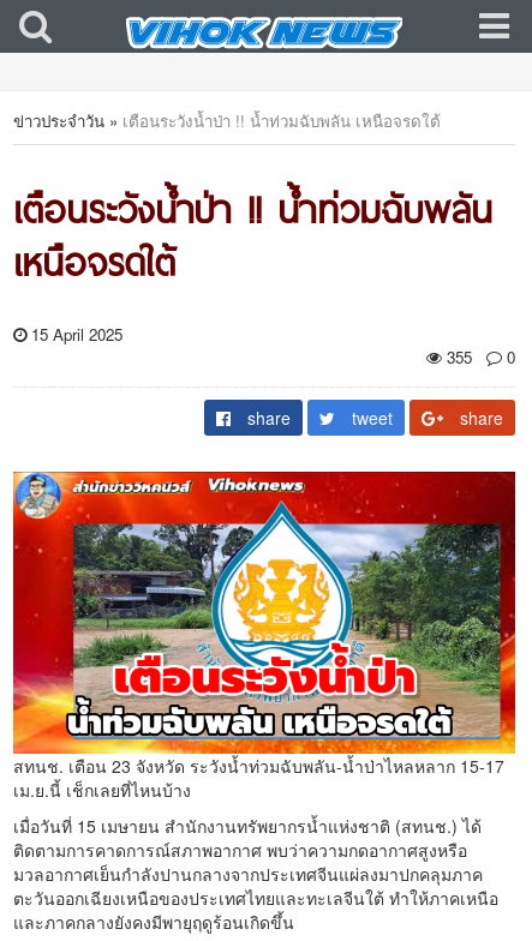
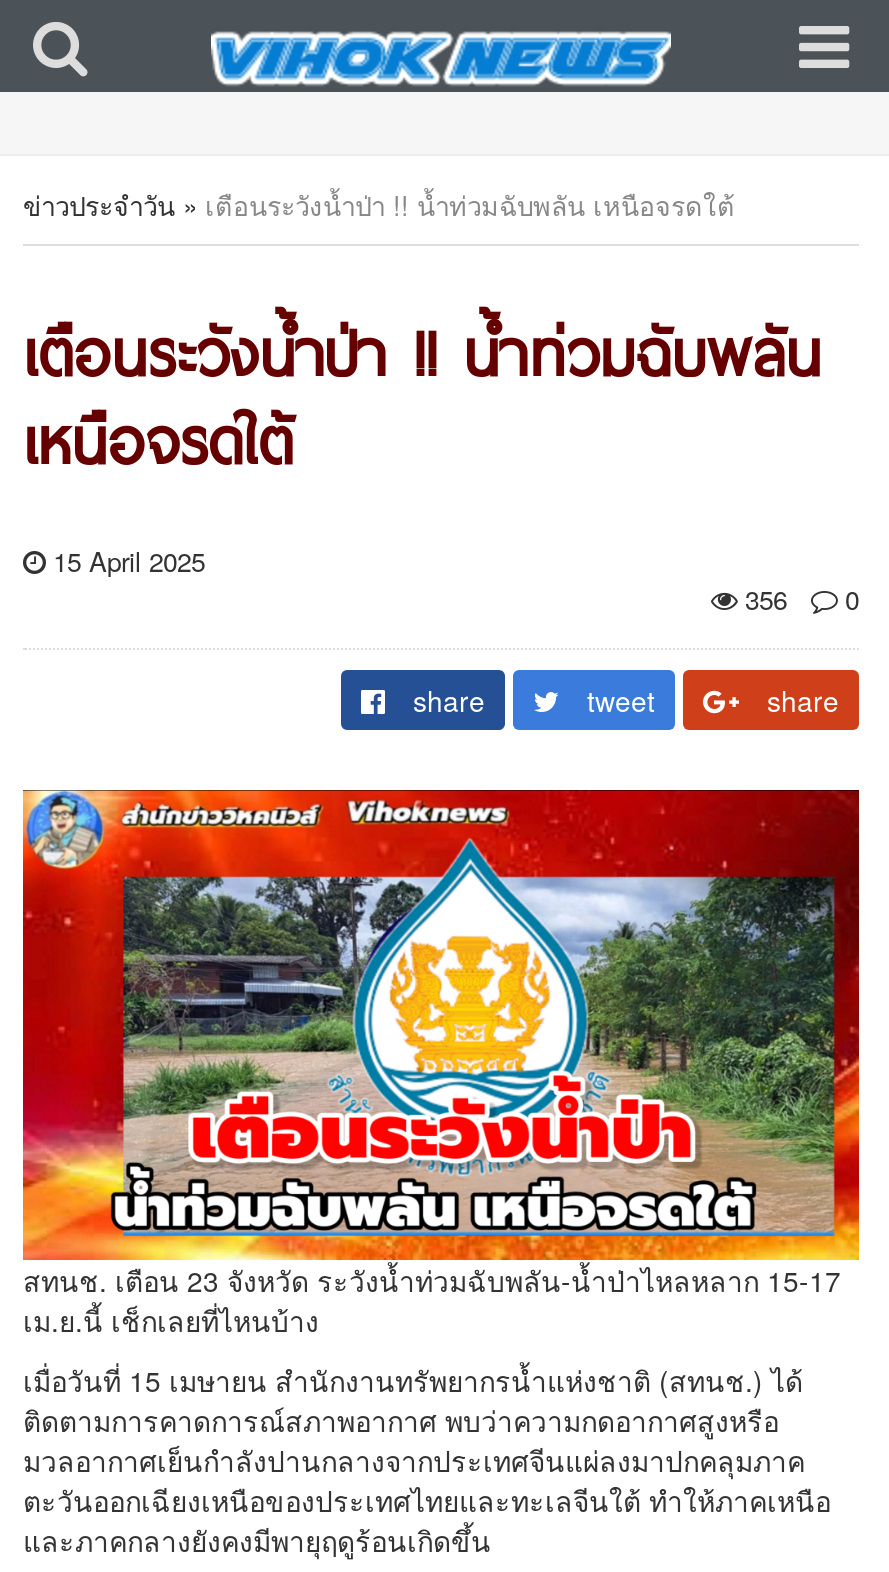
- 355 0
+ 356 0
